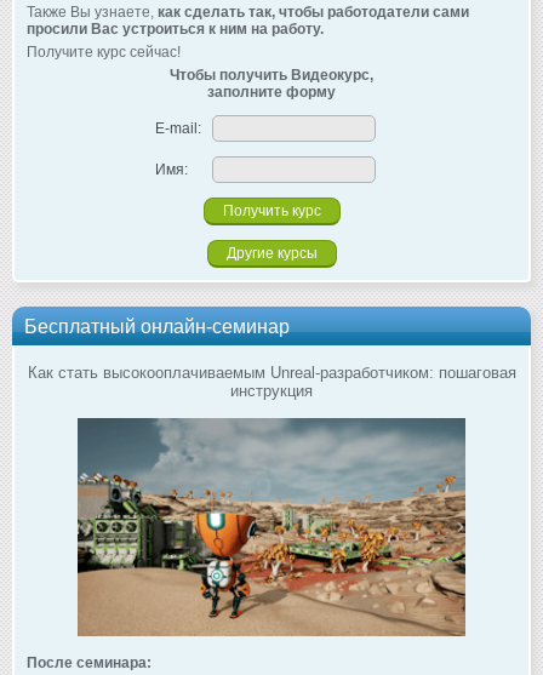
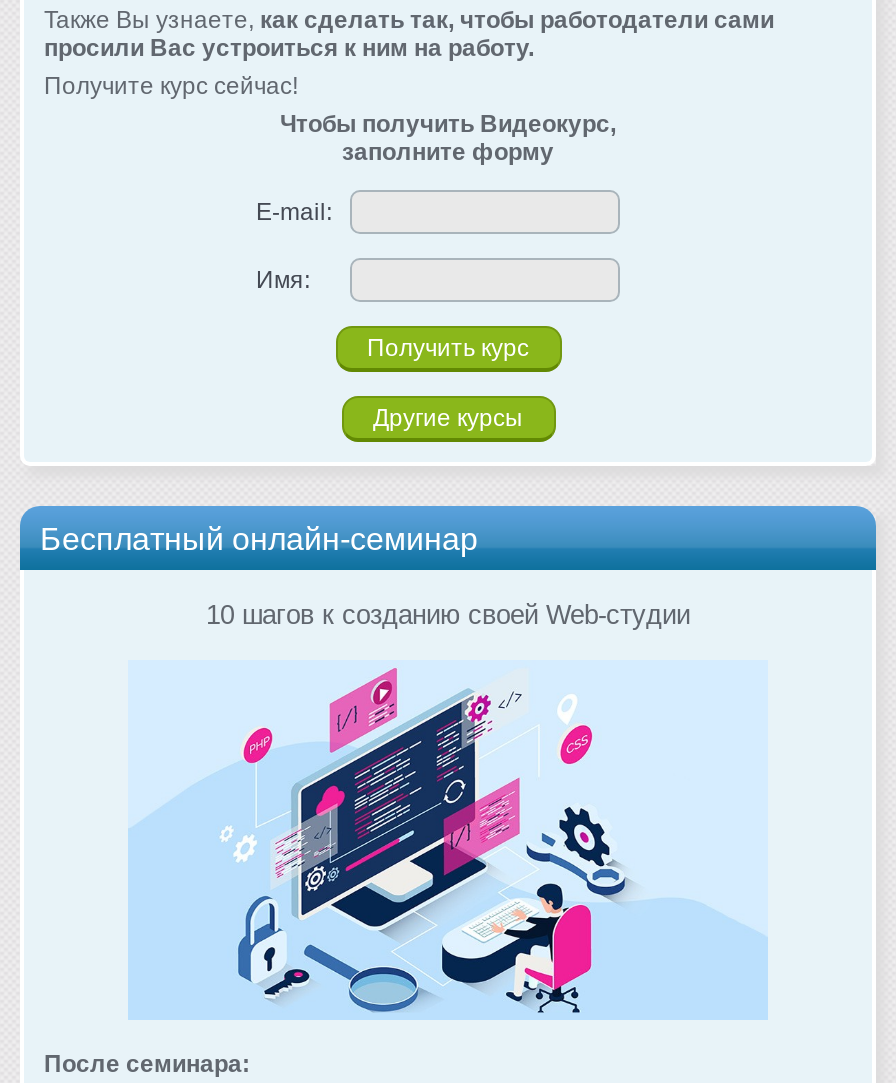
- Как стать высокооплачиваемым Unreal-разработчиком: пошаговая
- инструкция
+ 10 шагов к созданию своей Web-студии

- [image]
+ [image]
